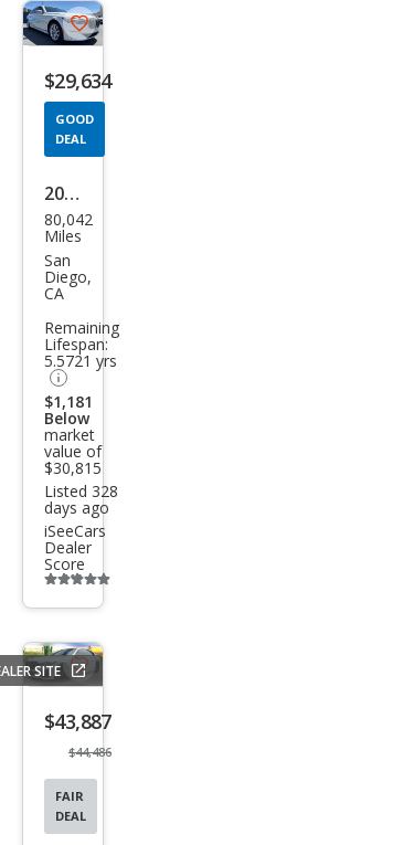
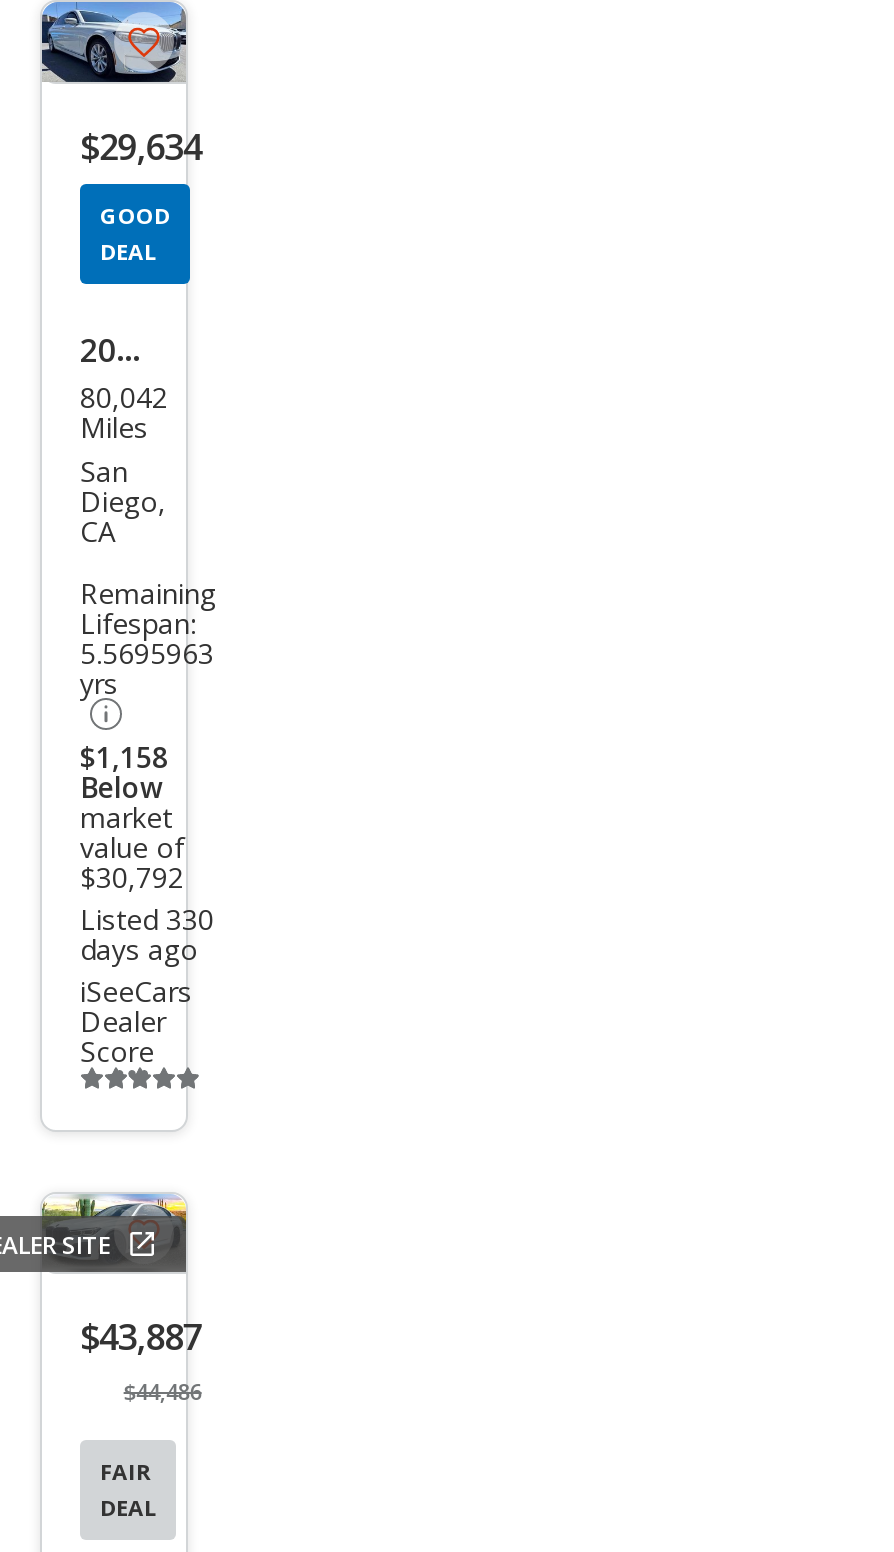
- 5.5721 yrs
+ 5.5695963
+ yrs

- $1,181
+ $1,158

- $30,815
+ $30,792

- Listed 328
+ Listed 330
